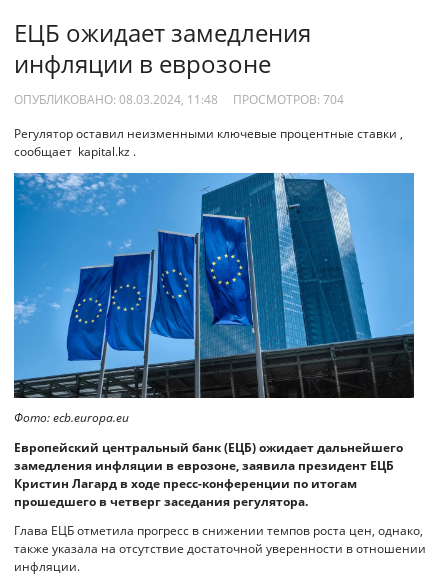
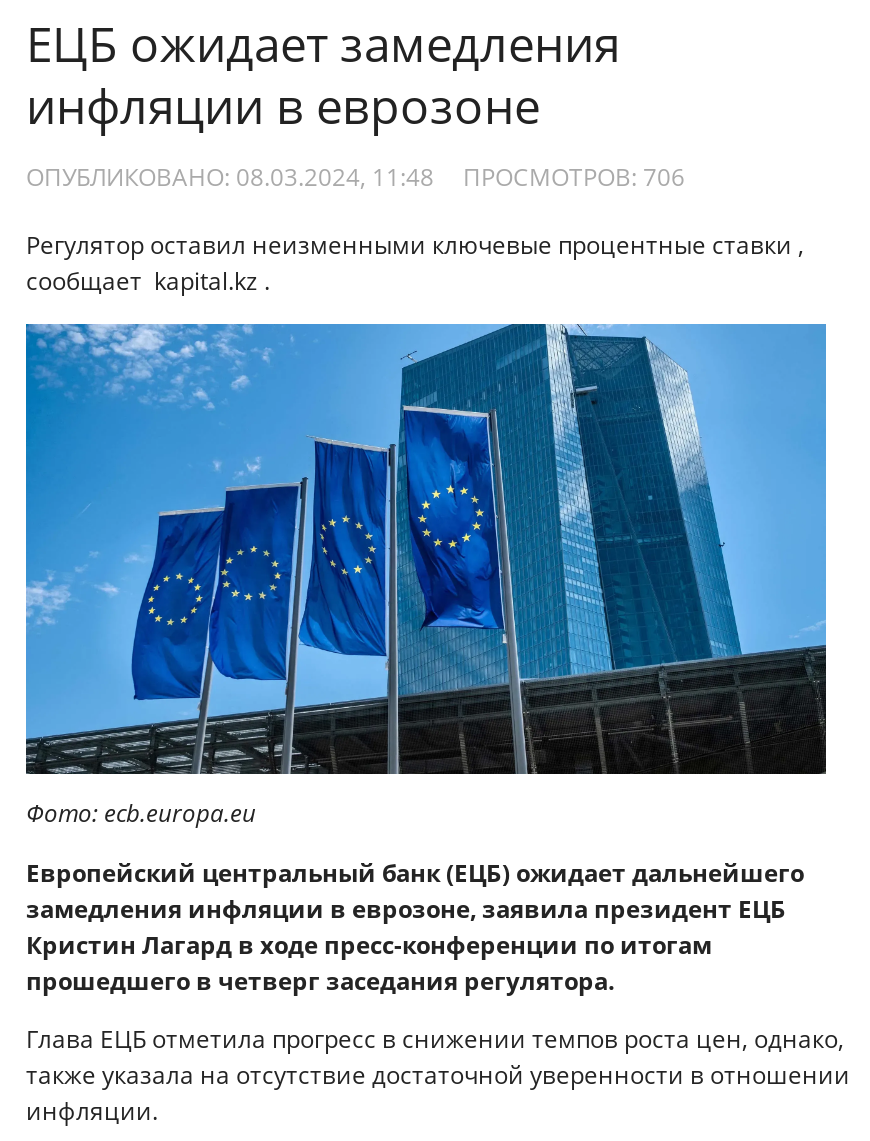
- ОПУБЛИКОВАНО: 08.03.2024, 11:48 ПРОСМОТРОВ: 704
+ ОПУБЛИКОВАНО: 08.03.2024, 11:48 ПРОСМОТРОВ: 706
